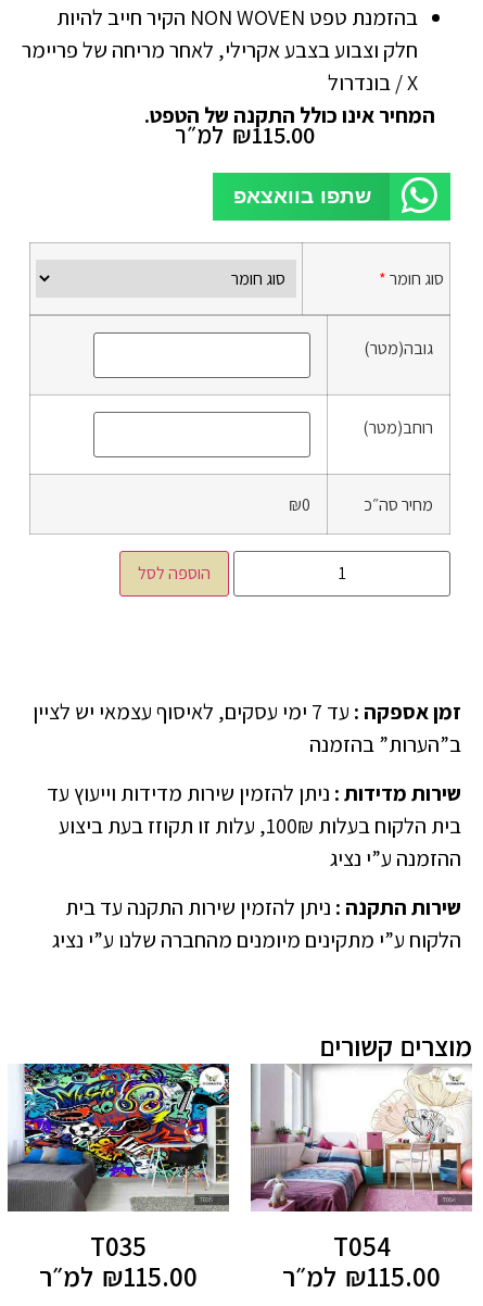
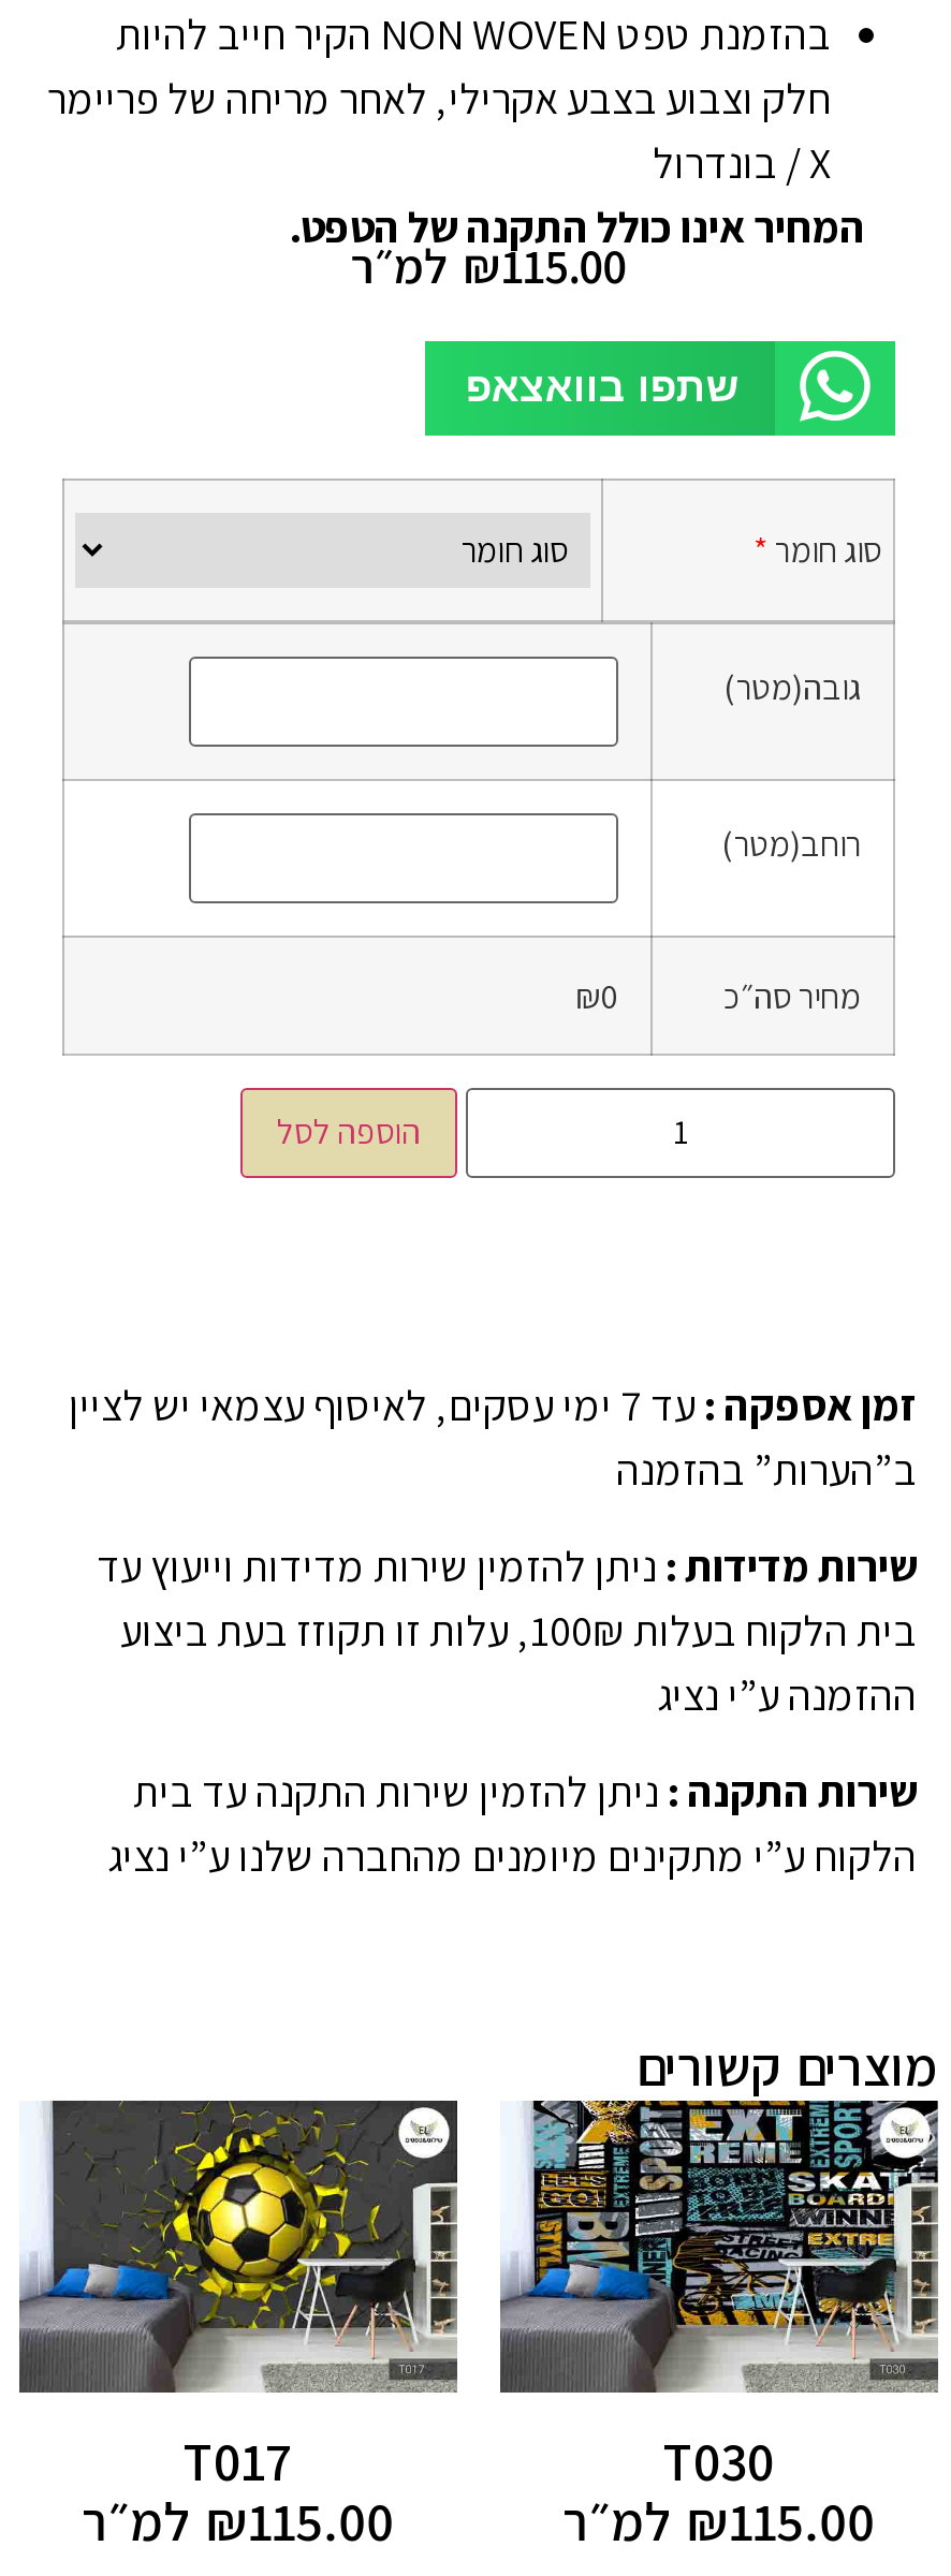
- [image]
+ [image]

- [image]
- T054
+ [image]
+ T030

- T035
+ T017
